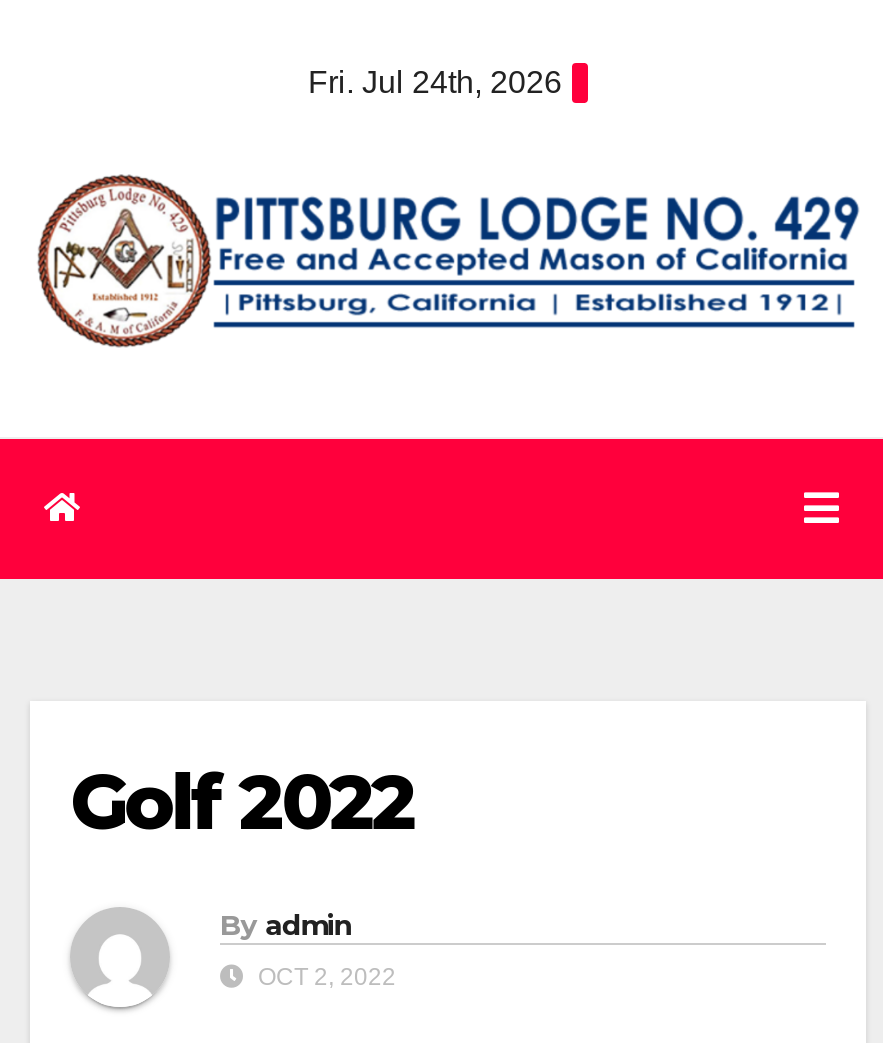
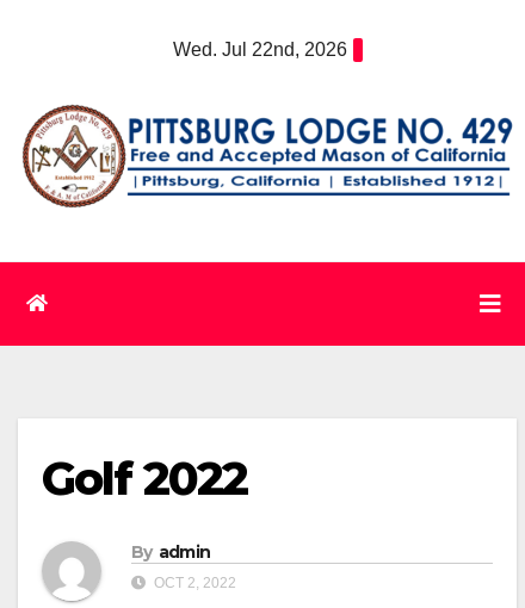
- Fri. Jul 24th, 2026
+ Wed. Jul 22nd, 2026
